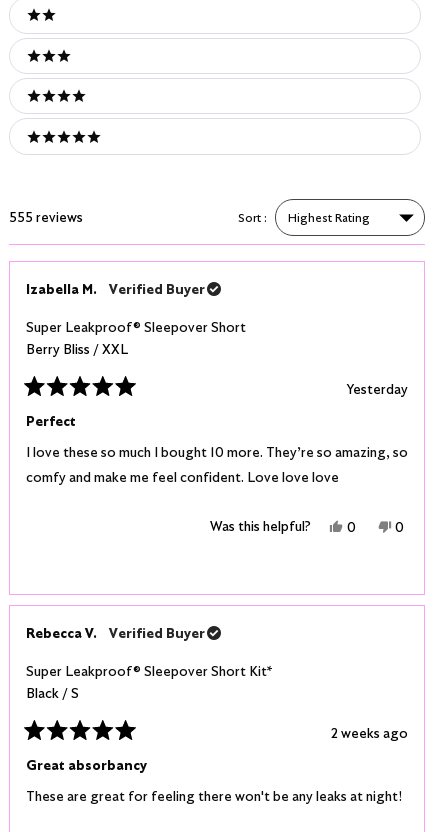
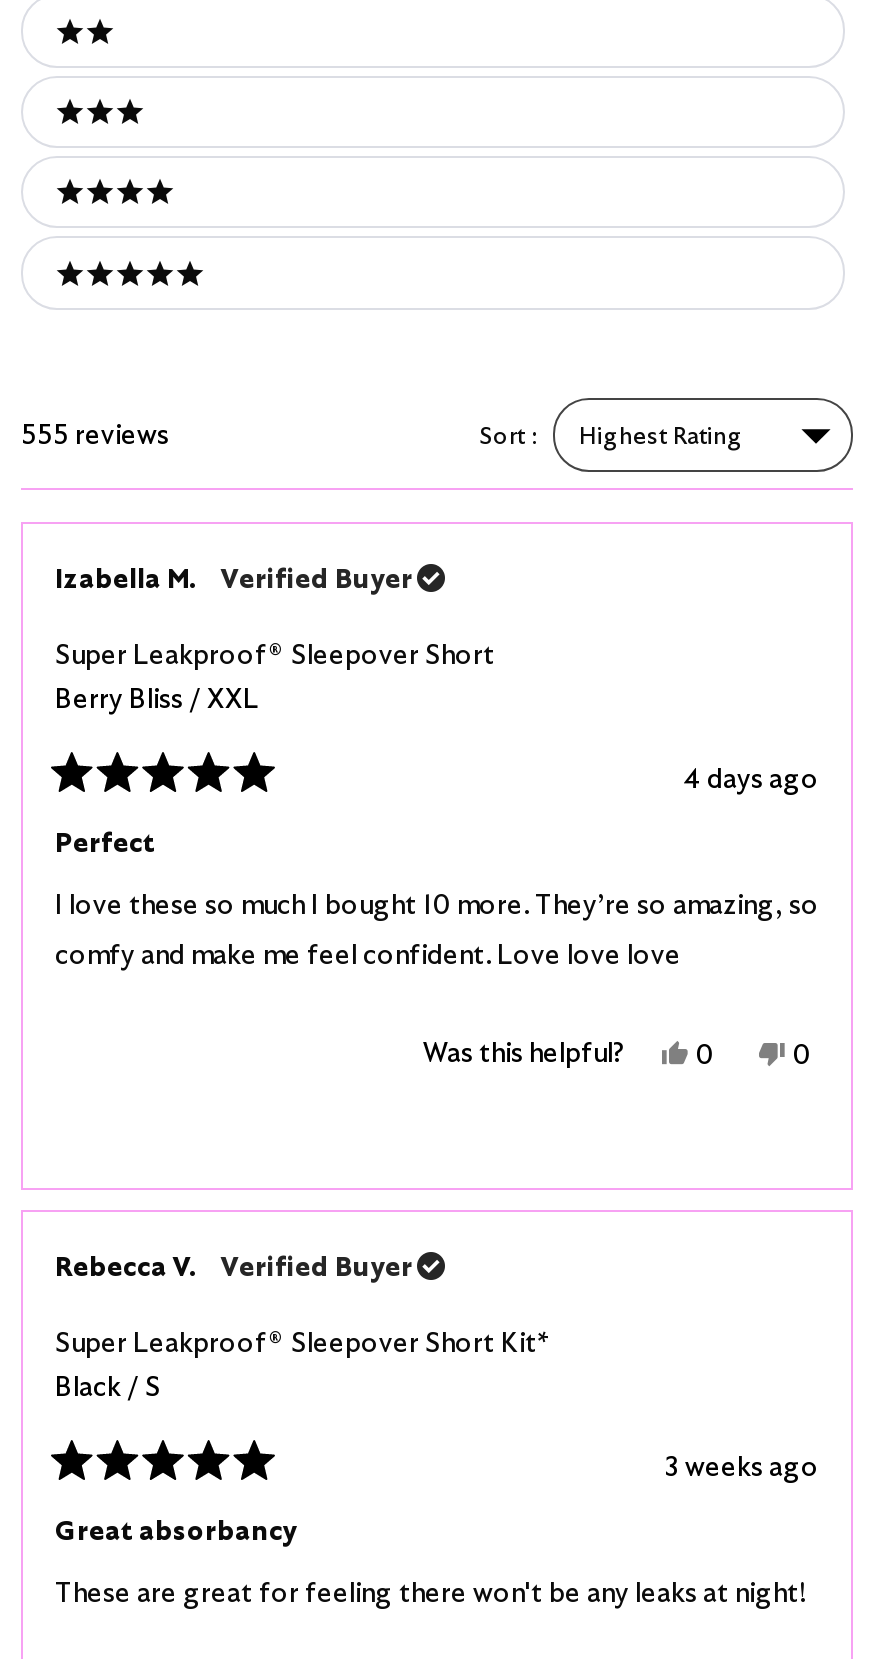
- Yesterday
+ 4 days ago

- 2 weeks ago
+ 3 weeks ago
